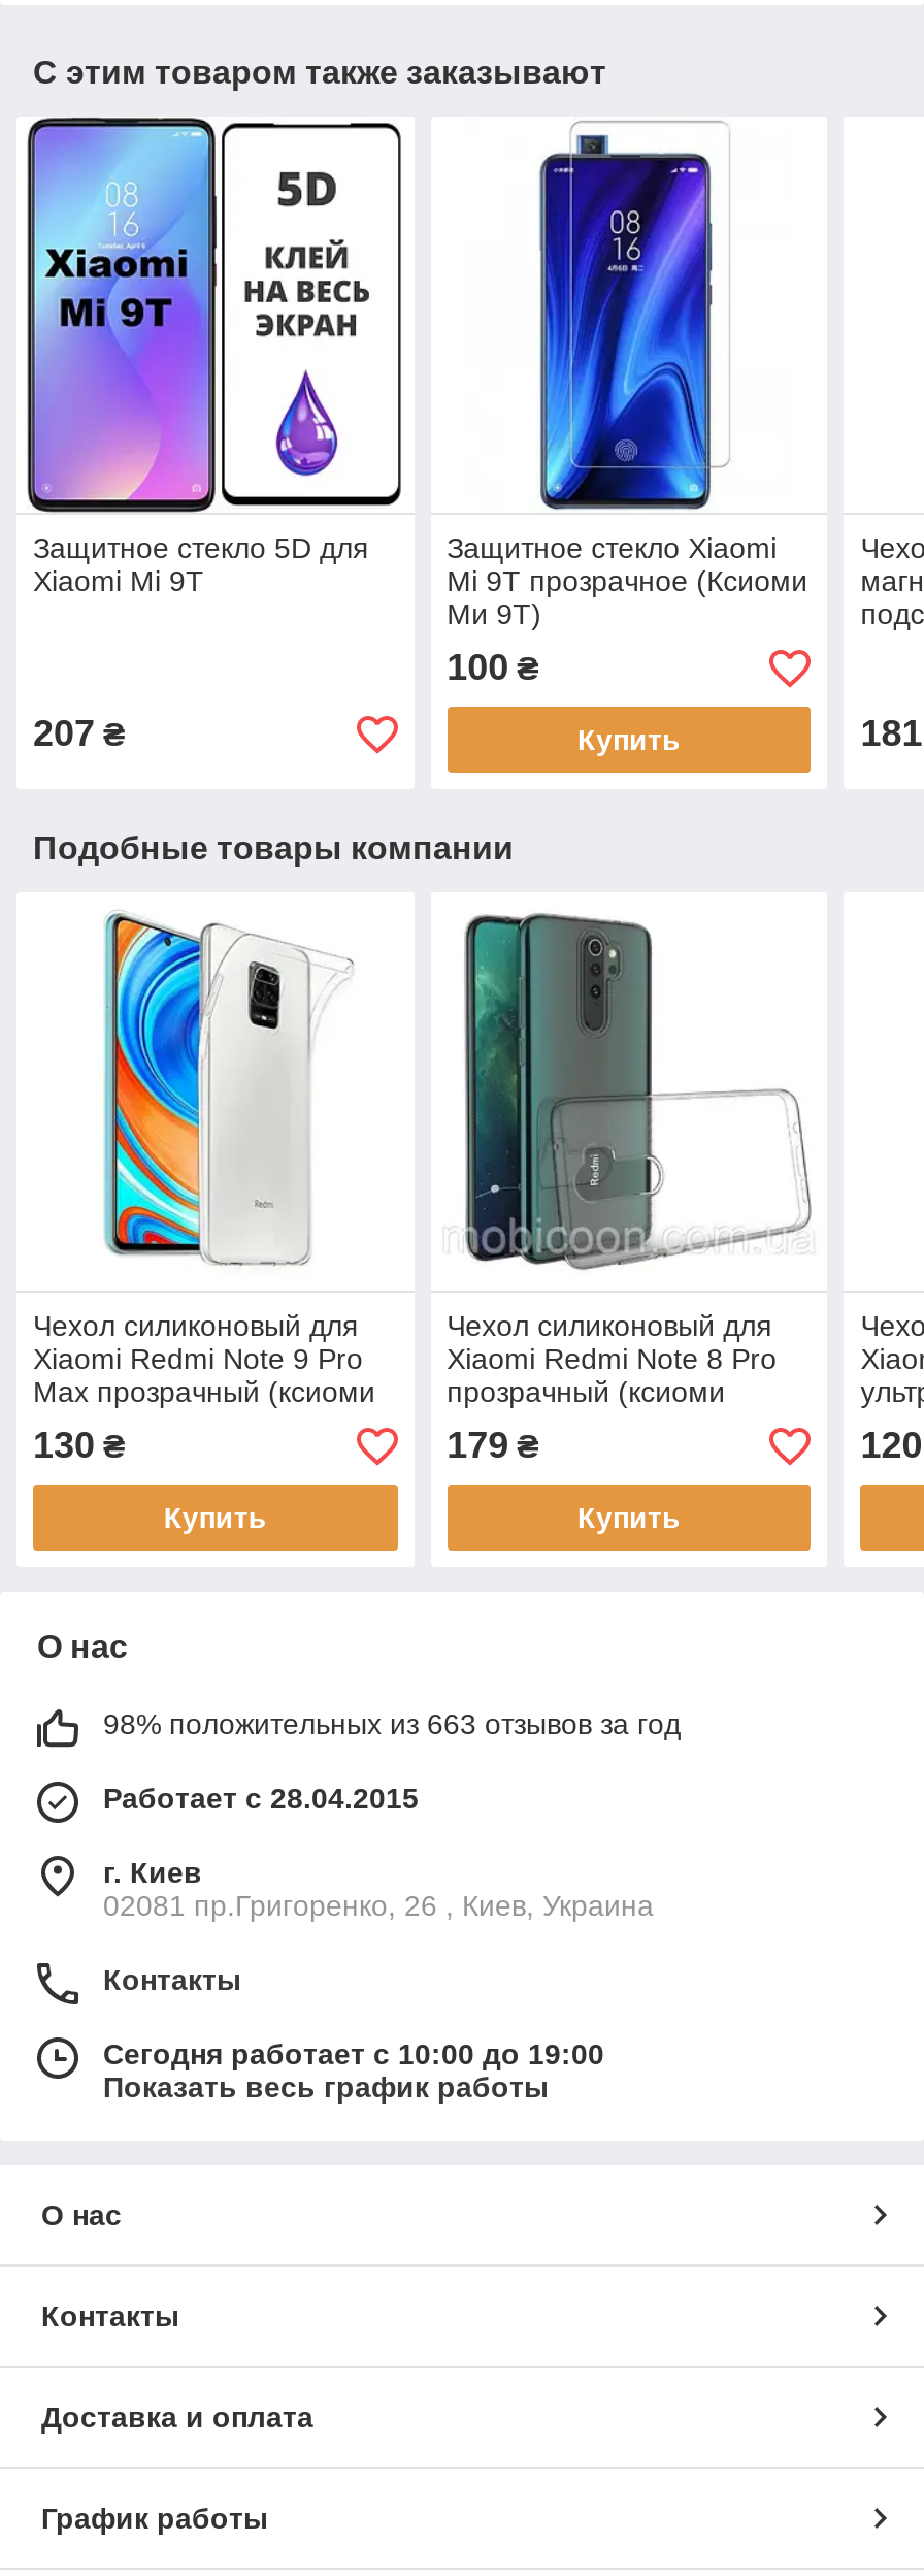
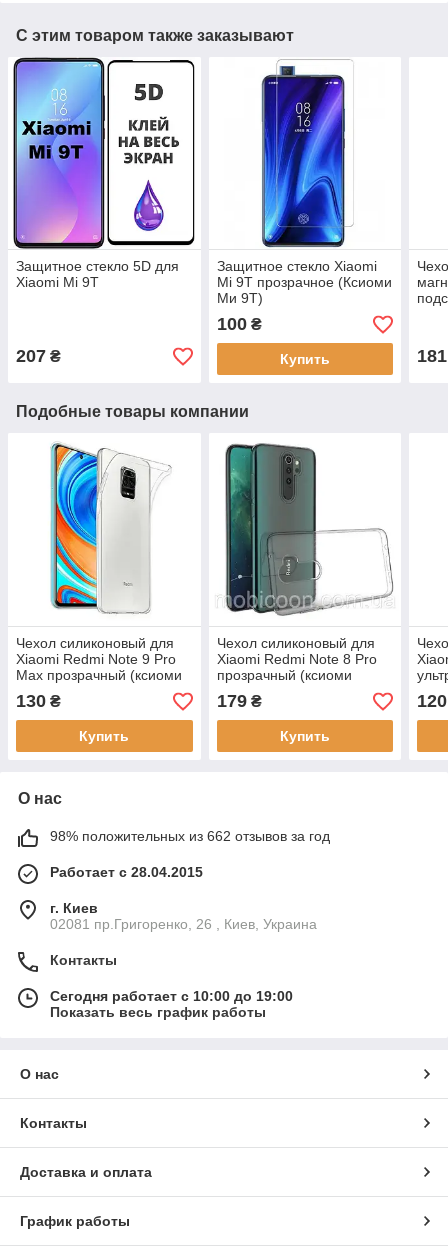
- 98% положительных из 663 отзывов за год
+ 98% положительных из 662 отзывов за год
